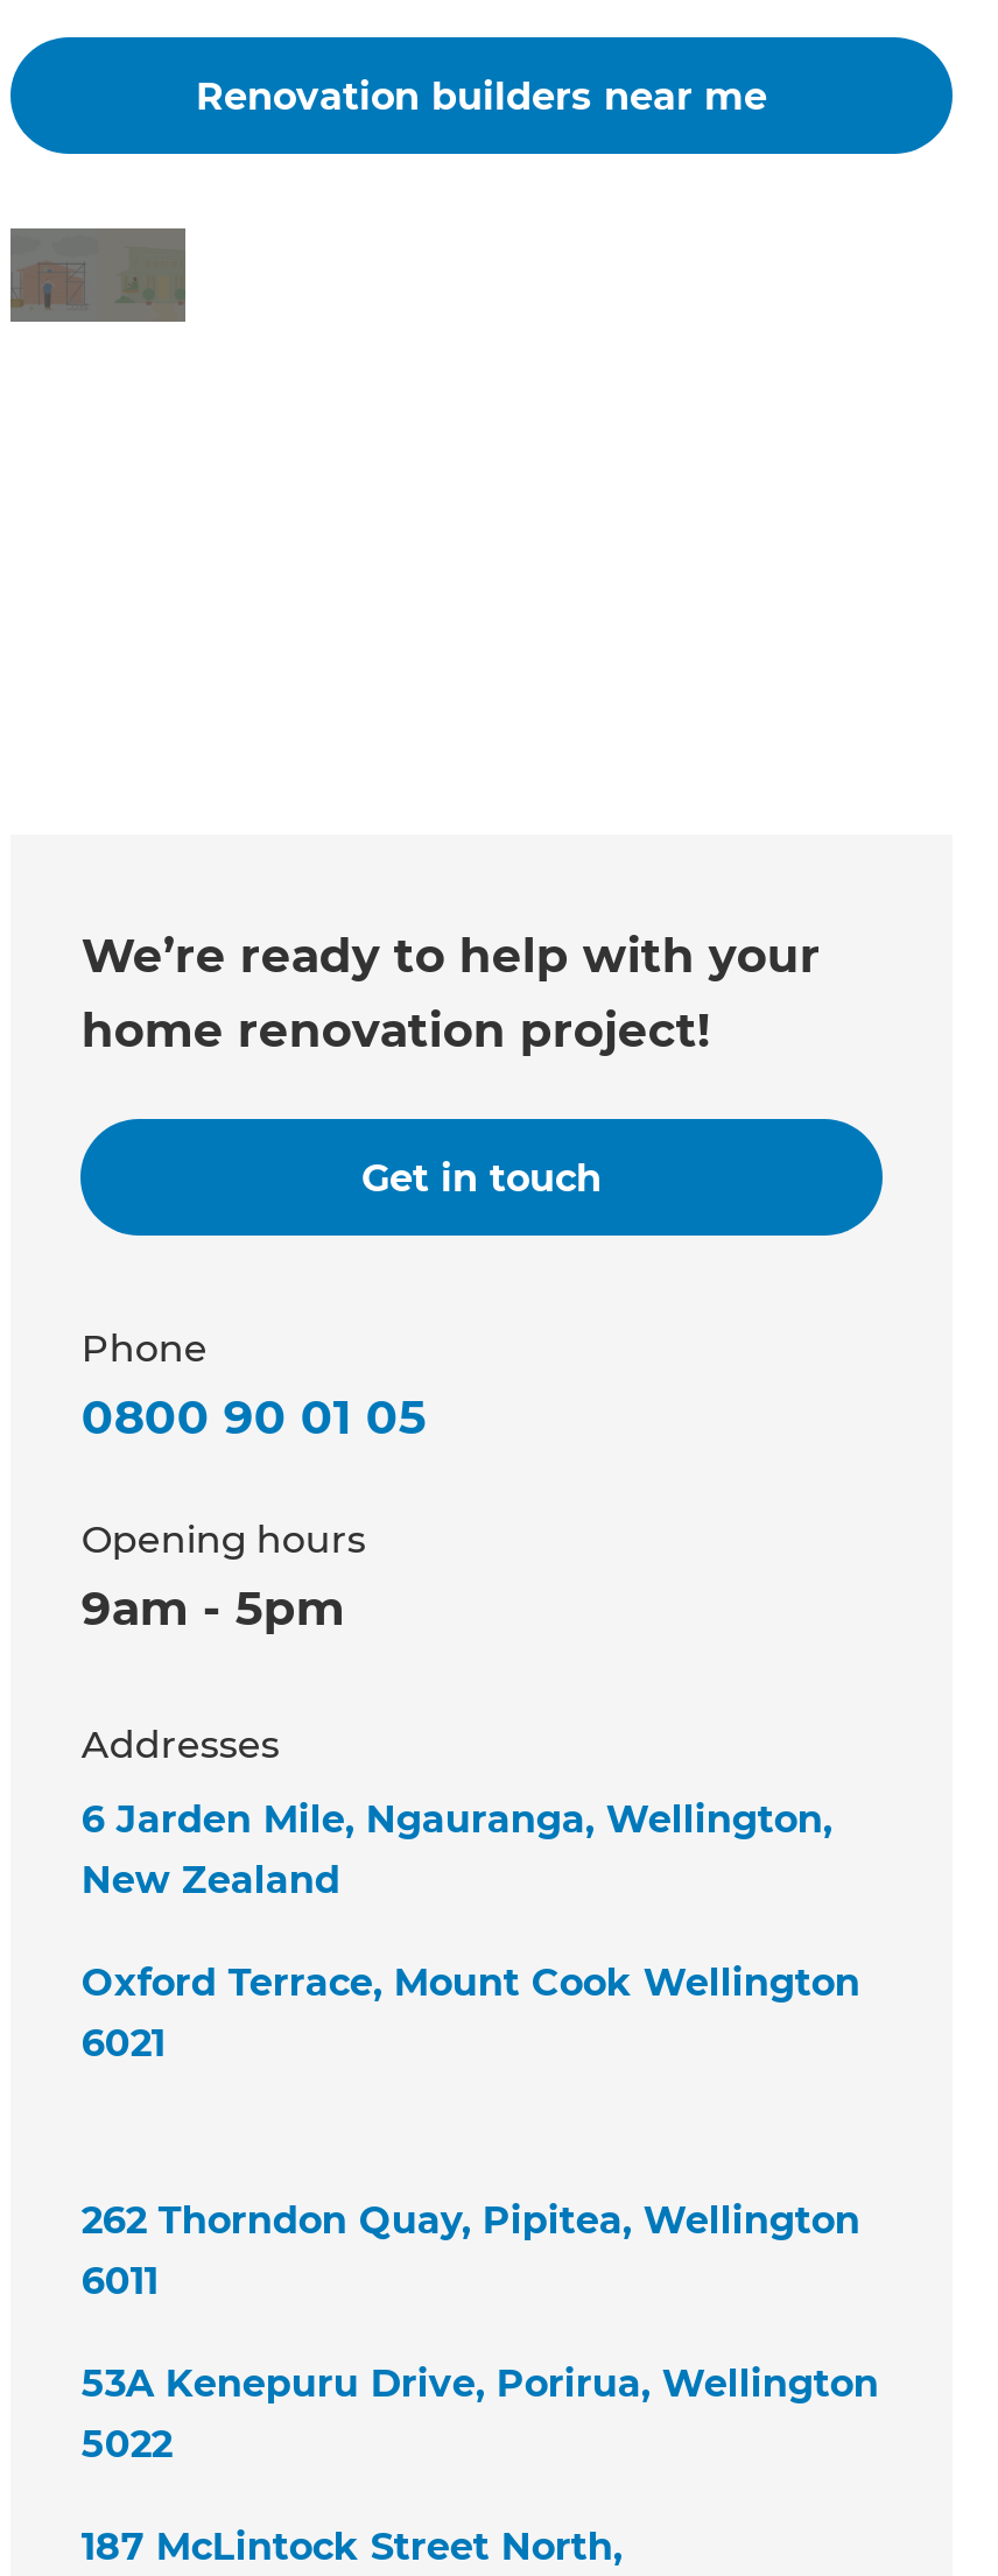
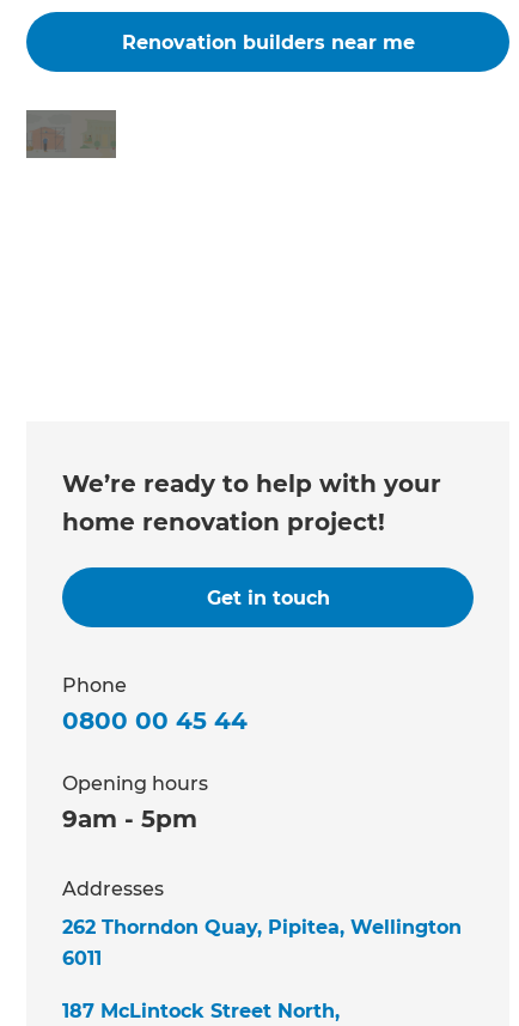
- 0800 90 01 05
+ 0800 00 45 44

- 6 Jarden Mile, Ngauranga, Wellington,
- New Zealand
- Oxford Terrace, Mount Cook Wellington
- 6021

- 53A Kenepuru Drive, Porirua, Wellington
- 5022
